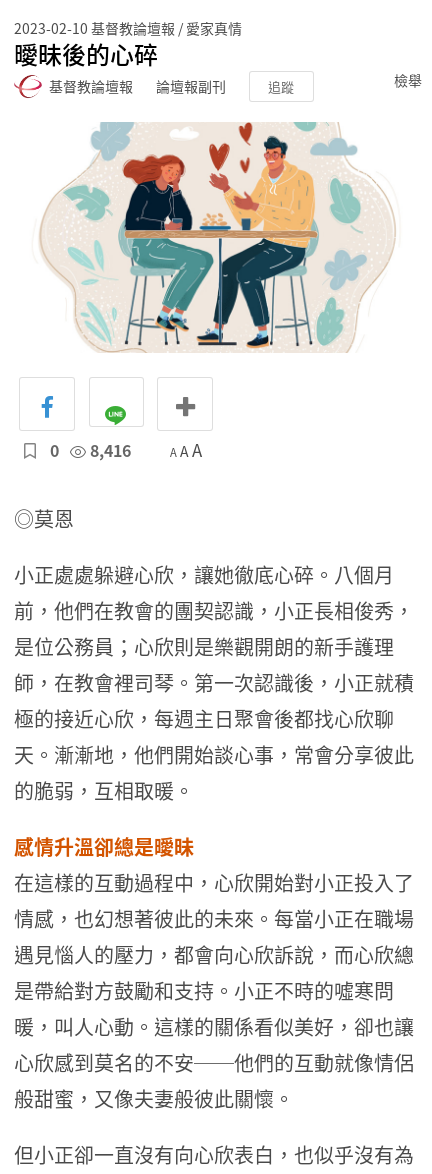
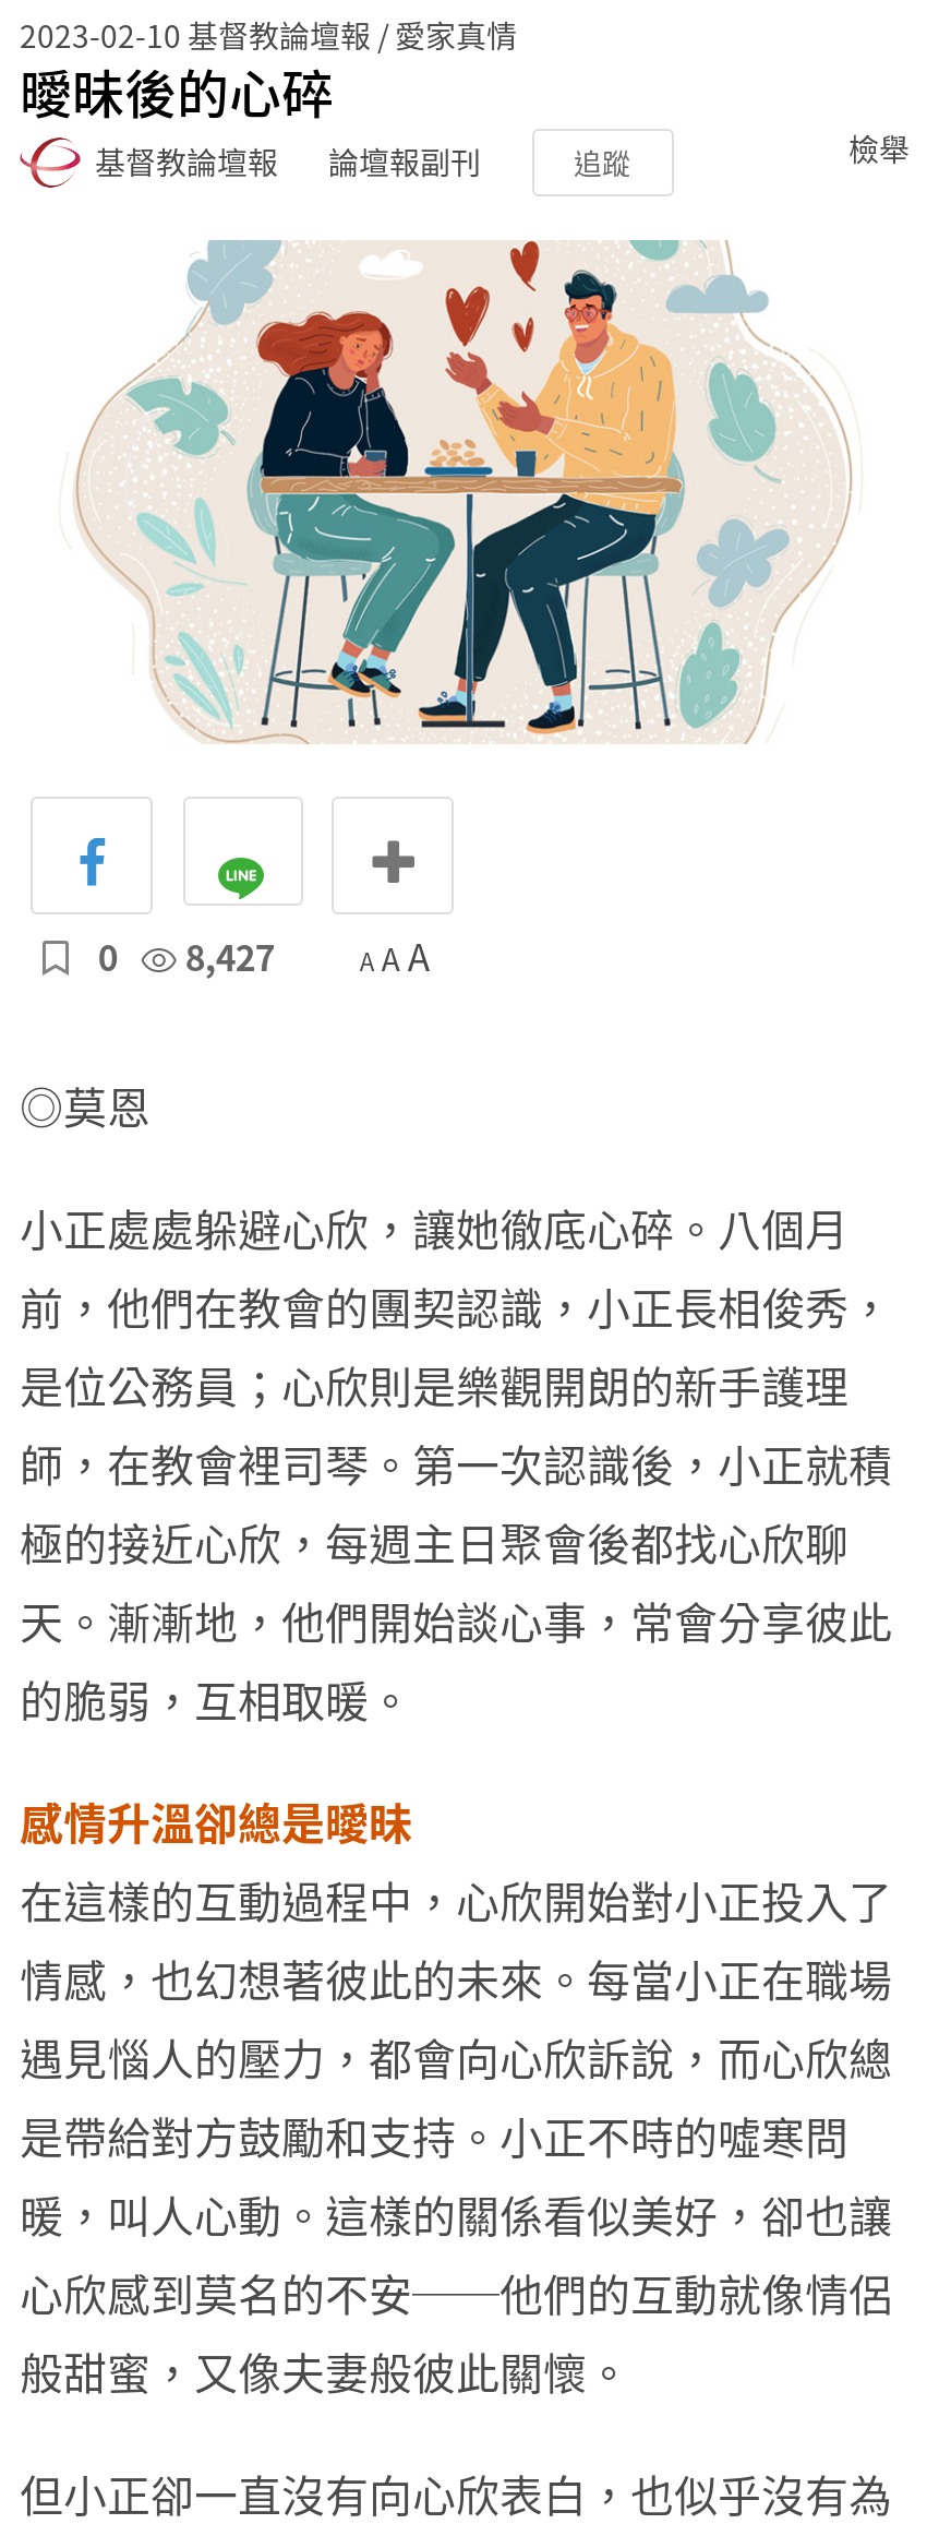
- 0 8,416 A A A
+ 0 8,427 A A A
